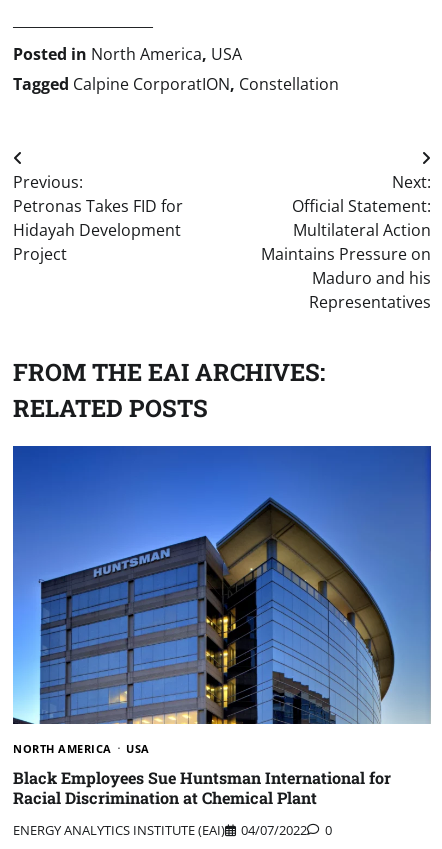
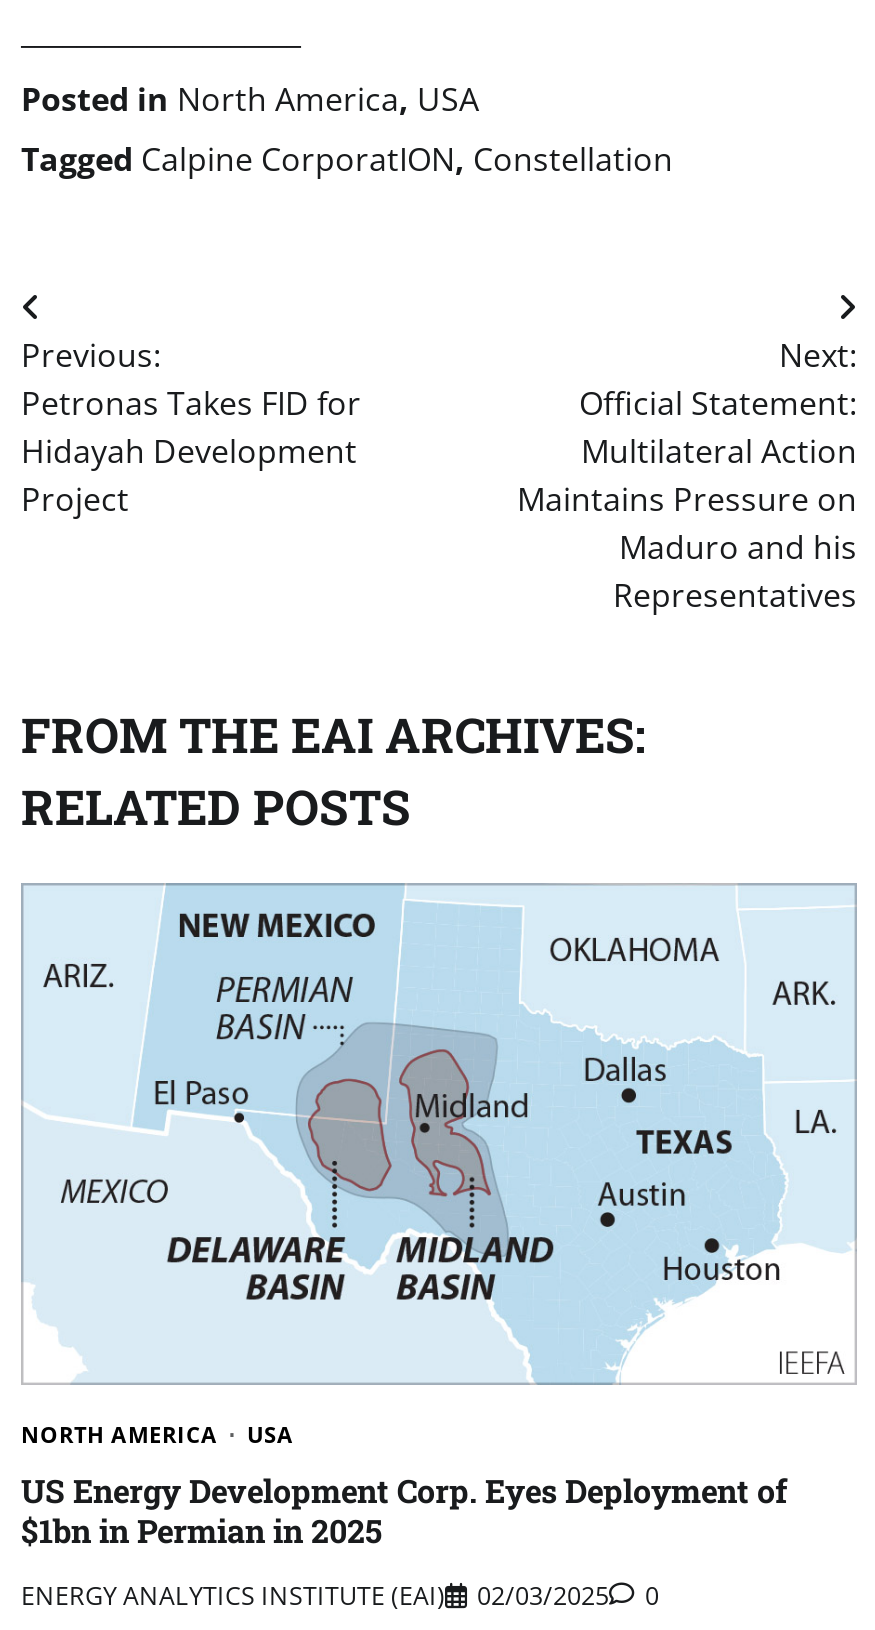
- [image]
+ [image]

- Black Employees Sue Huntsman International for
- Racial Discrimination at Chemical Plant
+ US Energy Development Corp. Eyes Deployment of
+ $1bn in Permian in 2025

- ENERGY ANALYTICS INSTITUTE (EAI) 04/07/2022 0
+ ENERGY ANALYTICS INSTITUTE (EAI) 02/03/2025 0
